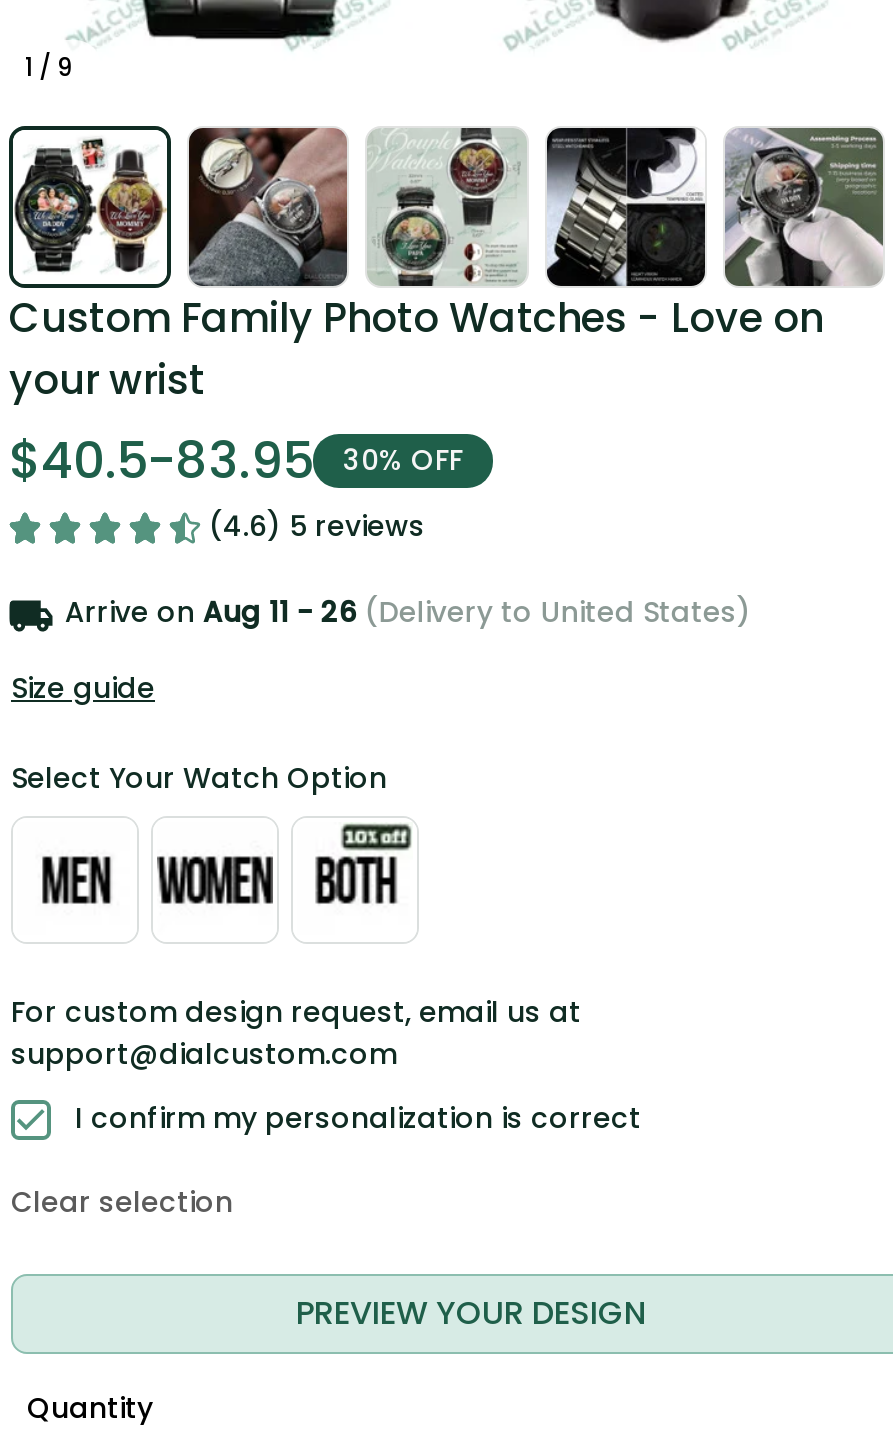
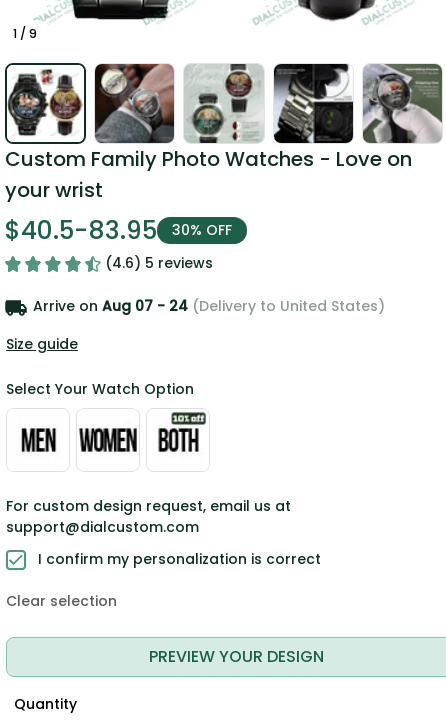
- Arrive on Aug 11 - 26 (Delivery to United States)
+ Arrive on Aug 07 - 24 (Delivery to United States)
